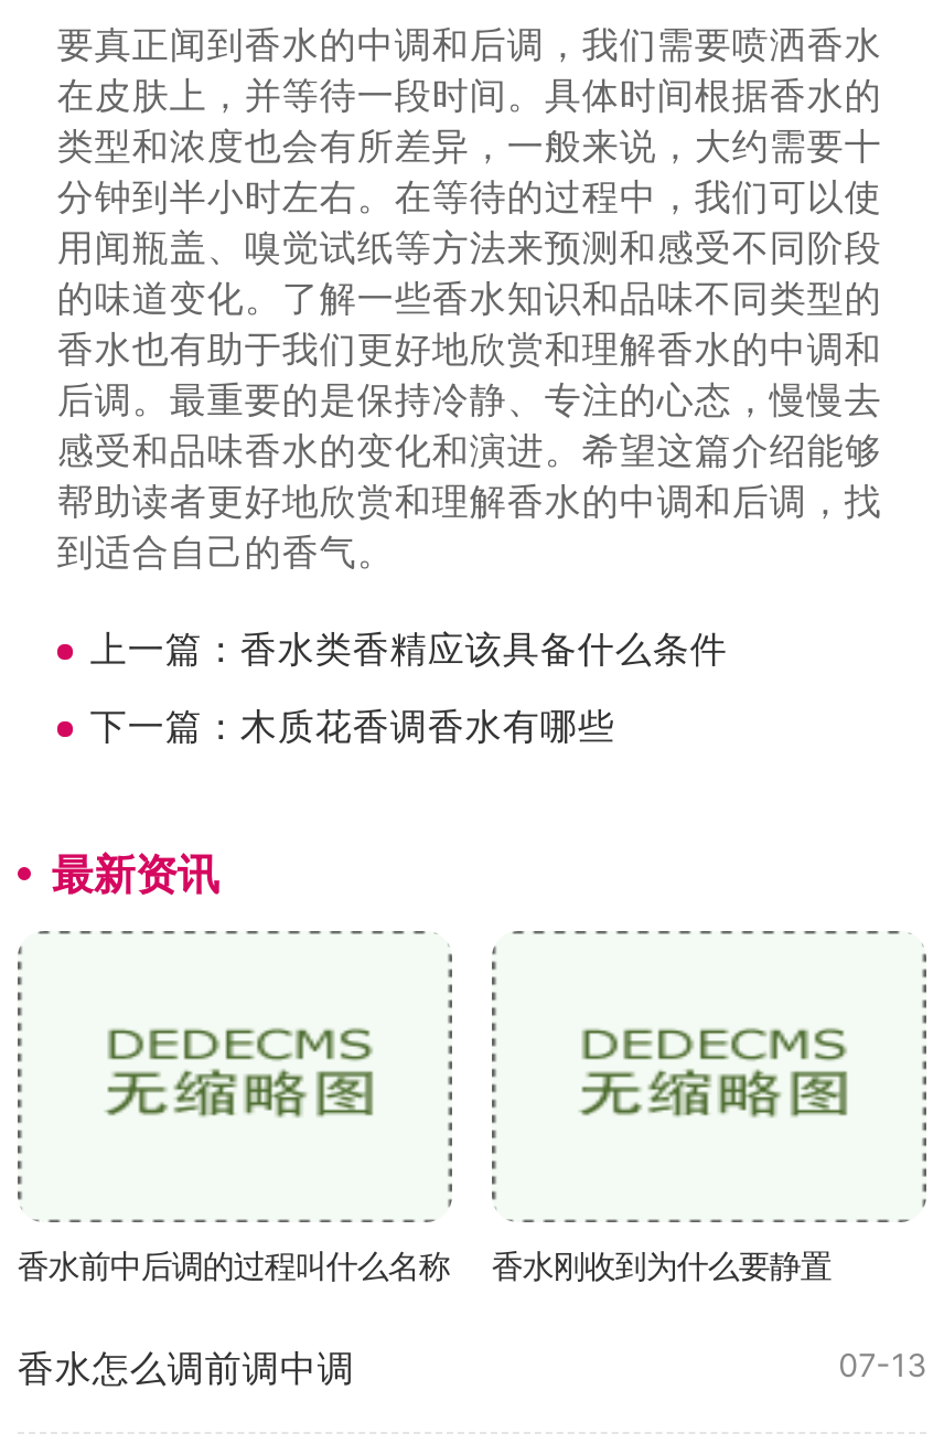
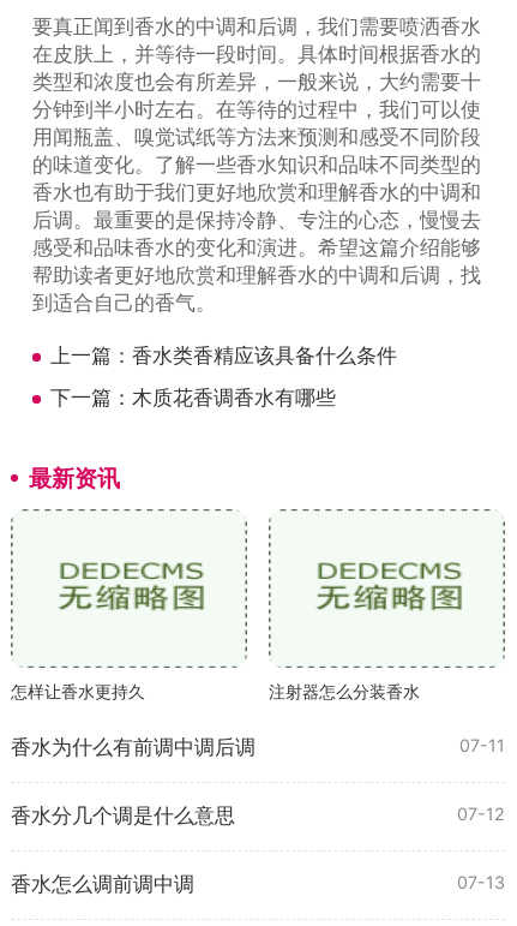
- 香水前中后调的过程叫什么名称
- 香水刚收到为什么要静置
+ 怎样让香水更持久
+ 注射器怎么分装香水
+ 香水为什么有前调中调后调
+ 07-11
+ 香水分几个调是什么意思
+ 07-12
